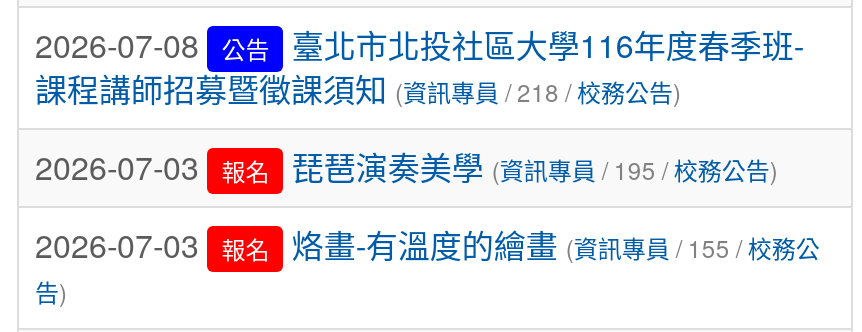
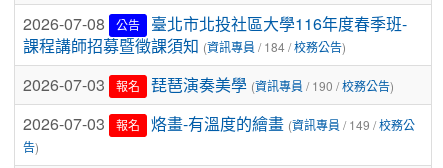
- 課程講師招募暨徵課須知 (資訊專員/ 218 /校務公告)
+ 課程講師招募暨徵課須知 (資訊專員/ 184 /校務公告)

- 2026-07-03 報名 琵琶演奏美學 (資訊專員/ 195 /校務公告)
+ 2026-07-03 報名 琵琶演奏美學 (資訊專員/ 190 /校務公告)

- 2026-07-03 報名 烙畫-有溫度的繪畫 (資訊專員/ 155 /校務公
+ 2026-07-03 報名 烙畫-有溫度的繪畫 (資訊專員/ 149 /校務公
